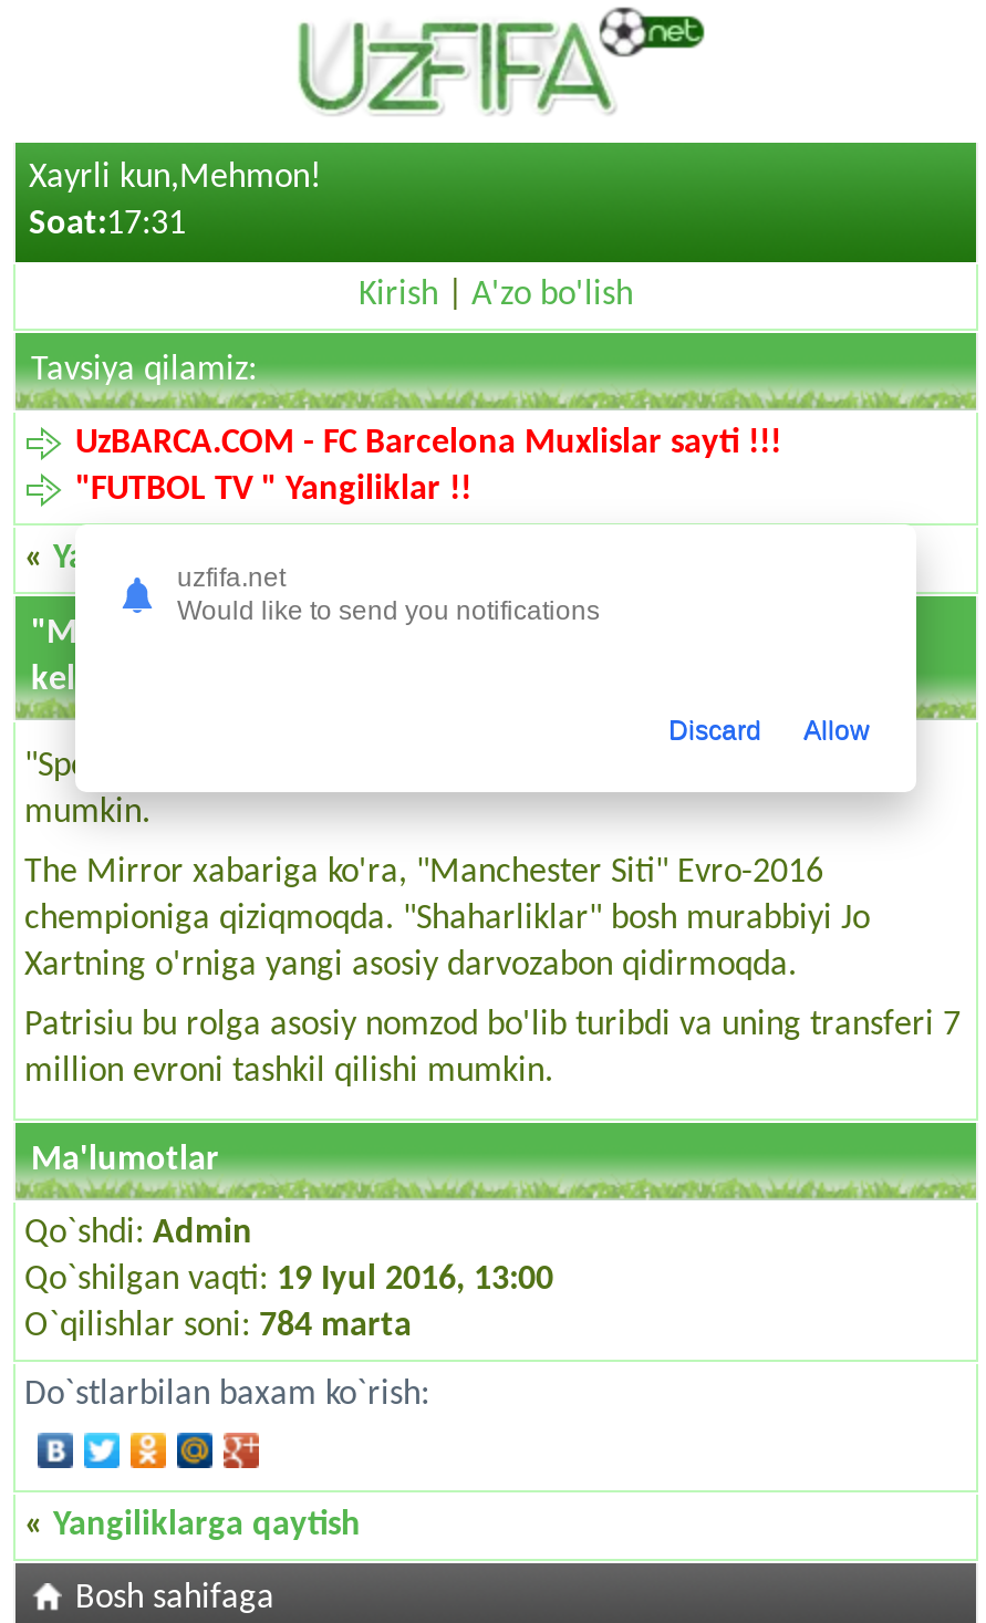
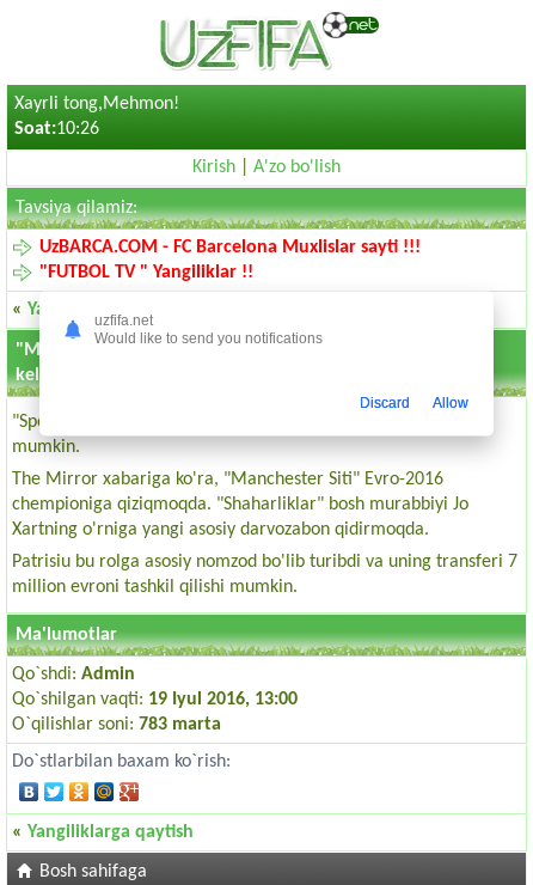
- Xayrli kun,Mehmon!
+ Xayrli tong,Mehmon!

- Soat:17:31
+ Soat:10:26

- O`qilishlar soni: 784 marta
+ O`qilishlar soni: 783 marta
